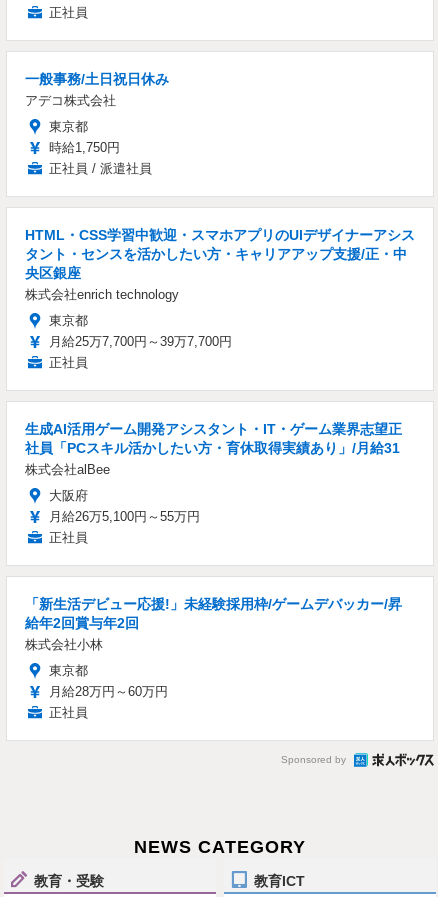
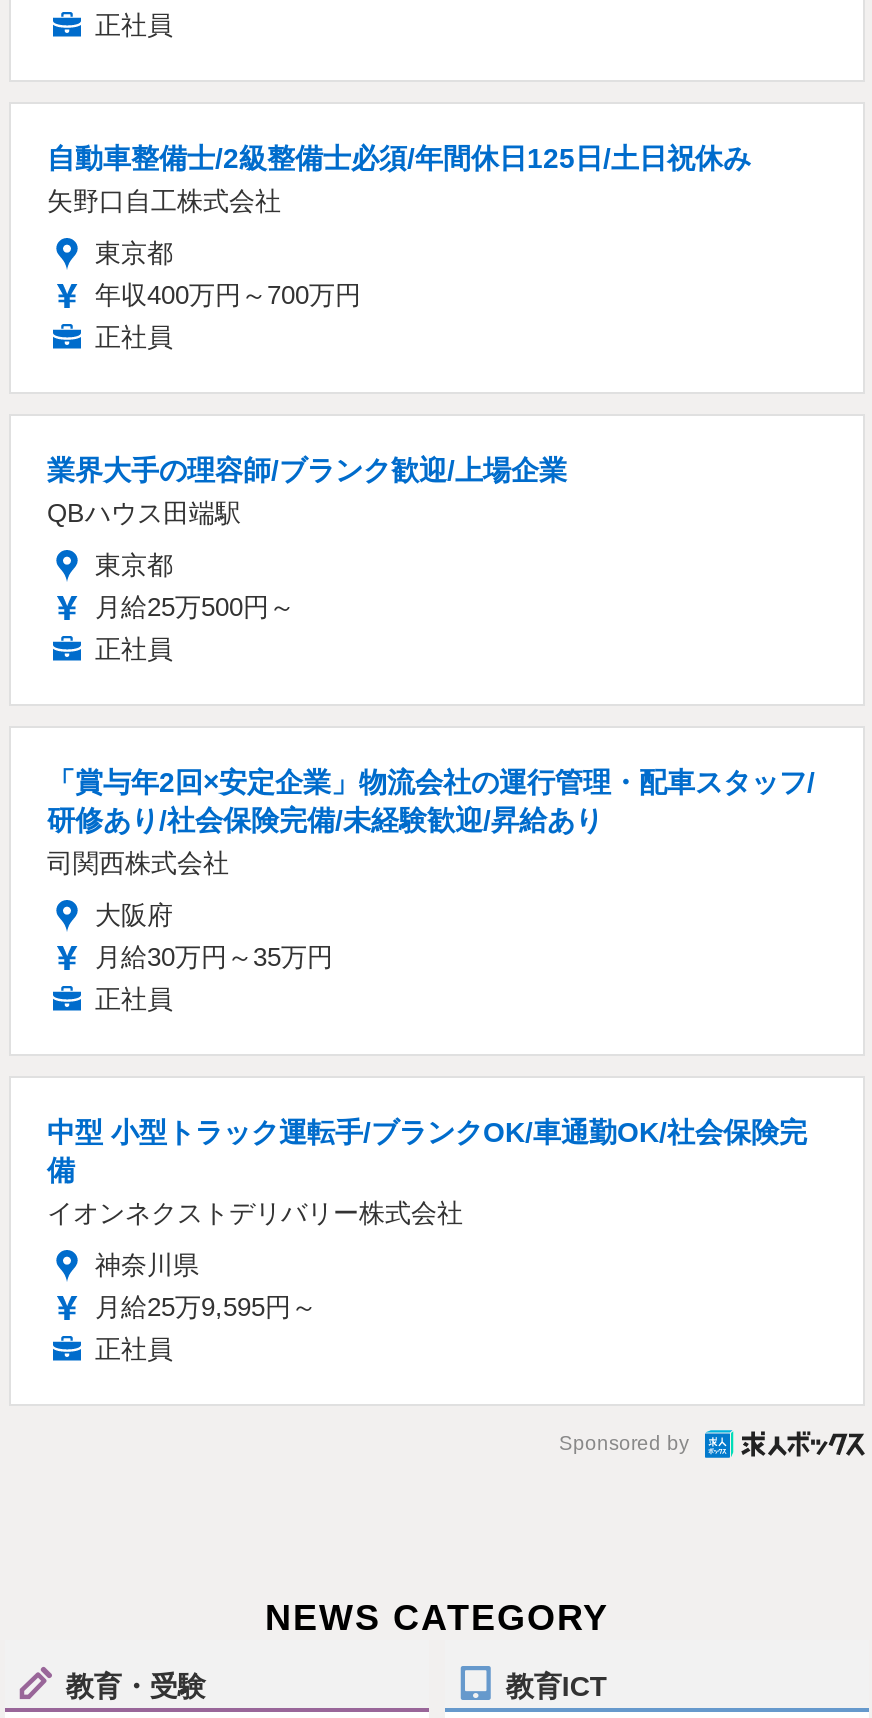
- 一般事務/土日祝日休み
- アデコ株式会社
+ 自動車整備士/2級整備士必須/年間休日125日/土日祝休み
+ 矢野口自工株式会社

- 時給1,750円
- 正社員 / 派遣社員
+ 年収400万円～700万円
+ 正社員

- HTML・CSS学習中歓迎・スマホアプリのUIデザイナーアシス
- タント・センスを活かしたい方・キャリアアップ支援/正・中
- 央区銀座
- 株式会社enrich technology
+ 業界大手の理容師/ブランク歓迎/上場企業
+ QBハウス田端駅

- 月給25万7,700円～39万7,700円
+ 月給25万500円～

- 生成AI活用ゲーム開発アシスタント・IT・ゲーム業界志望正
- 社員「PCスキル活かしたい方・育休取得実績あり」/月給31
- 株式会社alBee
+ 「賞与年2回×安定企業」物流会社の運行管理・配車スタッフ/
+ 研修あり/社会保険完備/未経験歓迎/昇給あり
+ 司関西株式会社

- 月給26万5,100円～55万円
+ 月給30万円～35万円

- 「新生活デビュー応援!」未経験採用枠/ゲームデバッカー/昇
- 給年2回賞与年2回
- 株式会社小林
+ 中型 小型トラック運転手/ブランクOK/車通勤OK/社会保険完
+ 備
+ イオンネクストデリバリー株式会社

- 東京都
- 月給28万円～60万円
+ 神奈川県
+ 月給25万9,595円～
